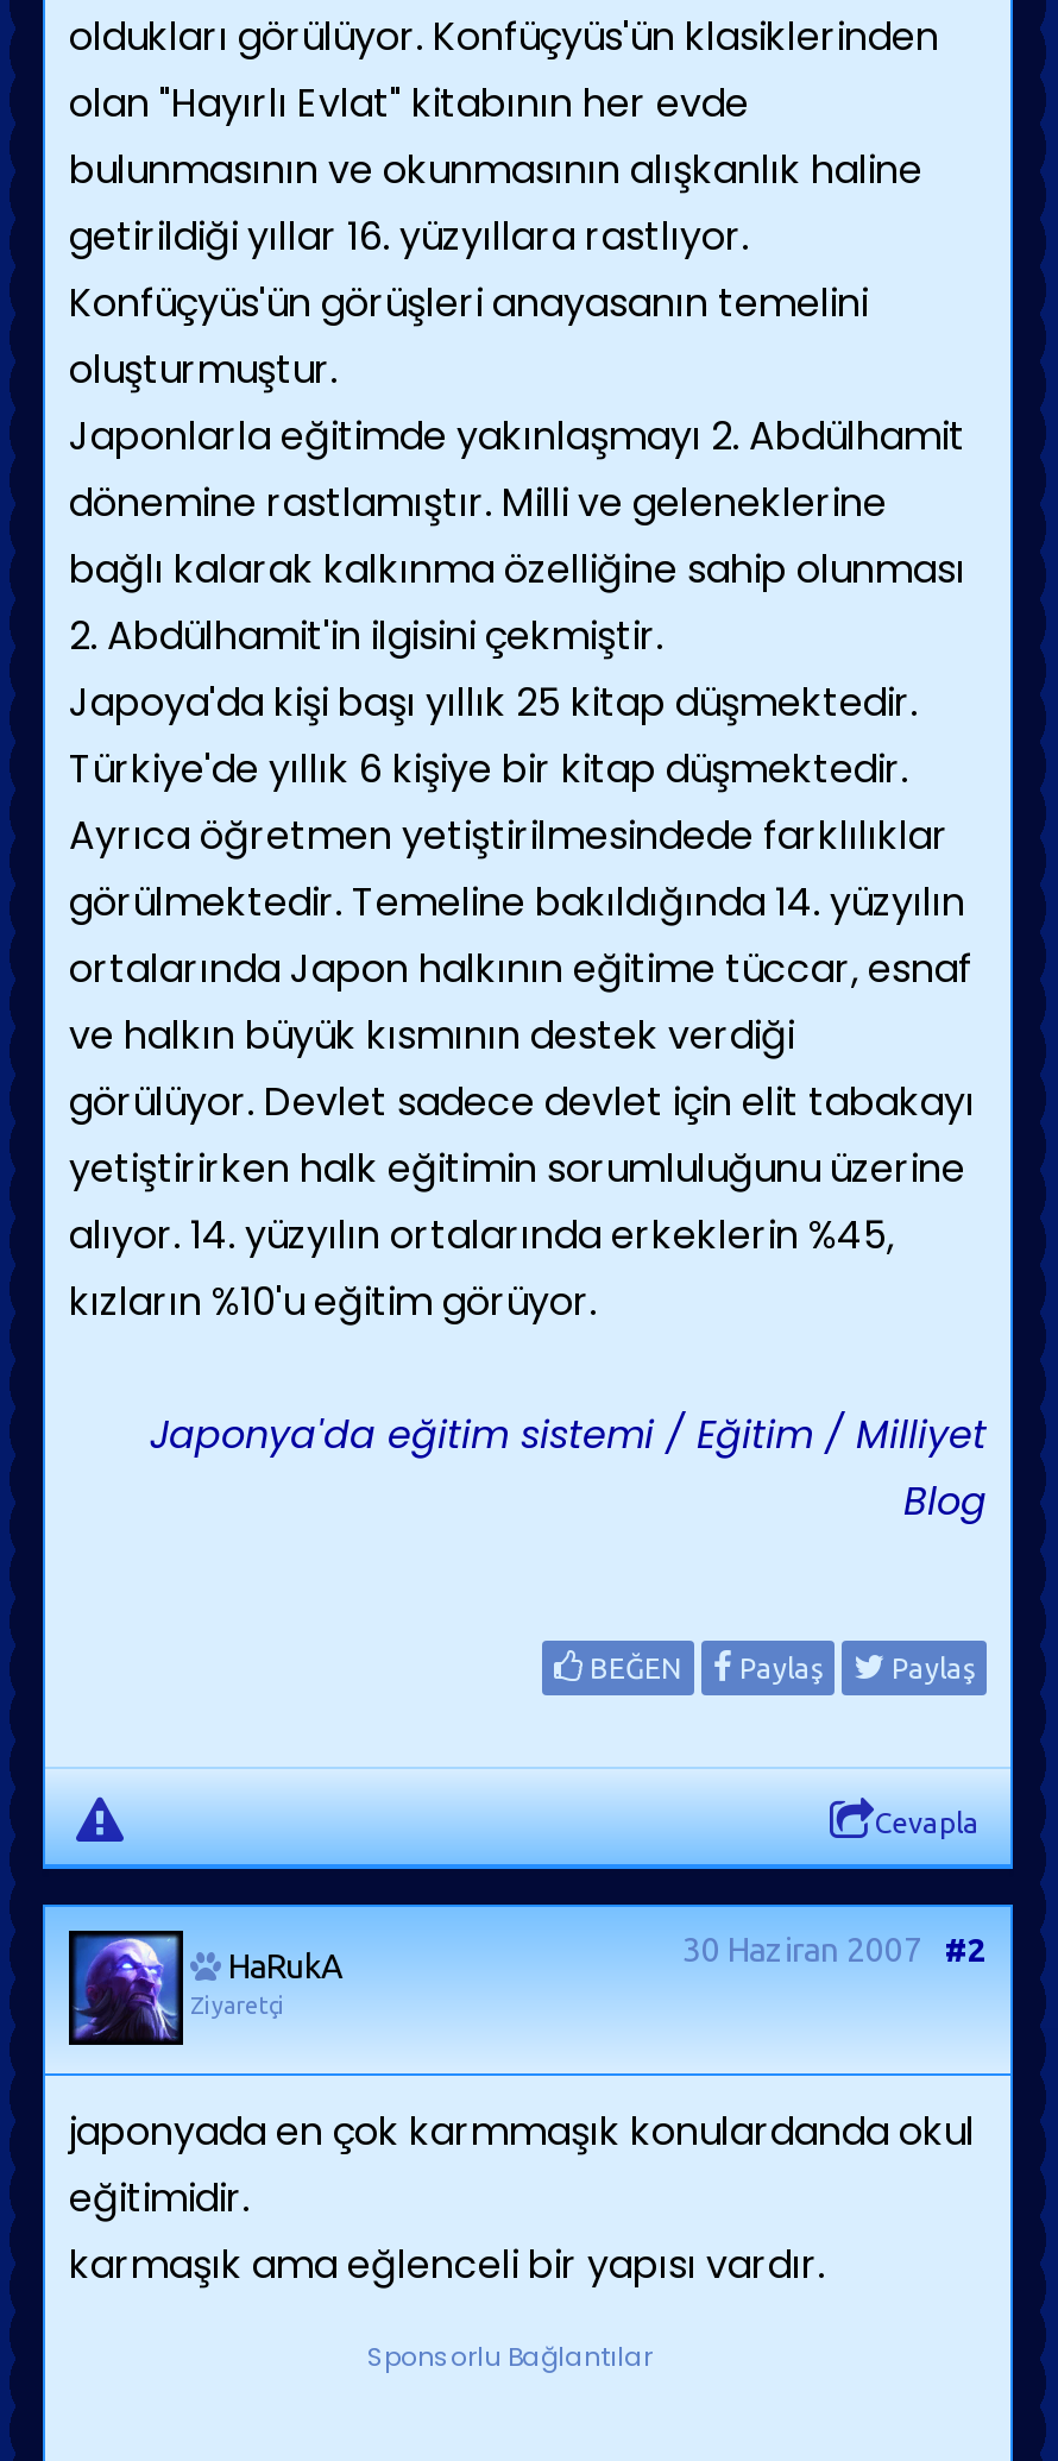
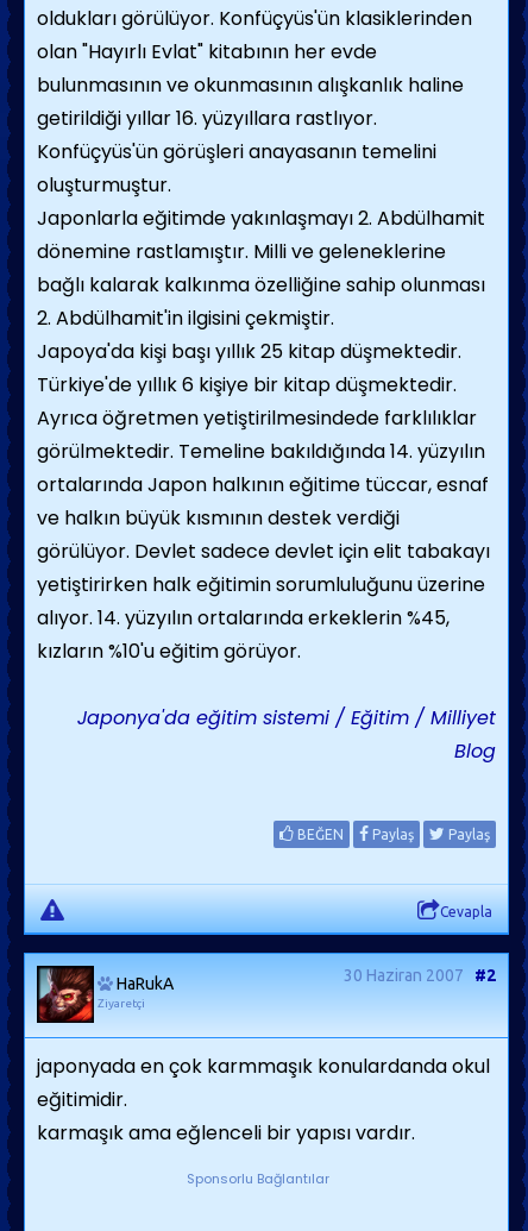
- [image]
+ [image]
